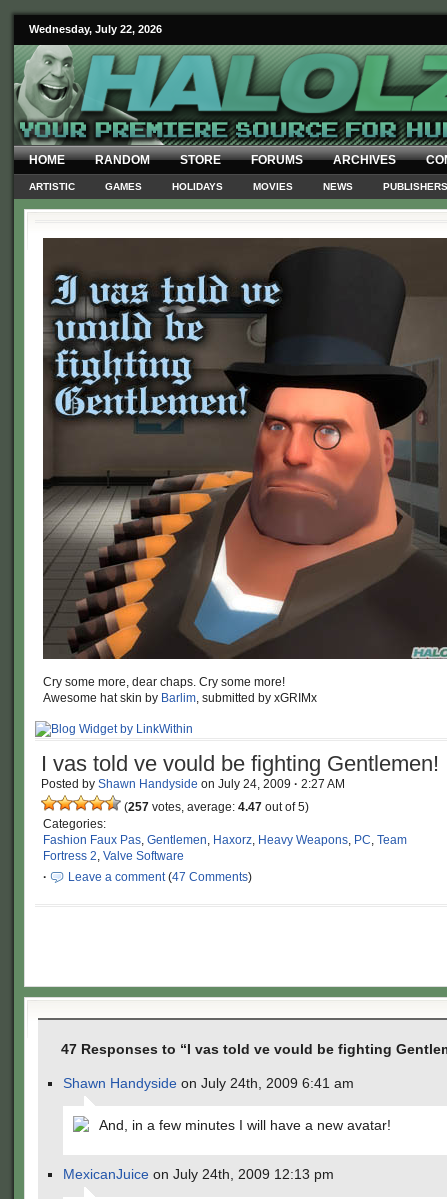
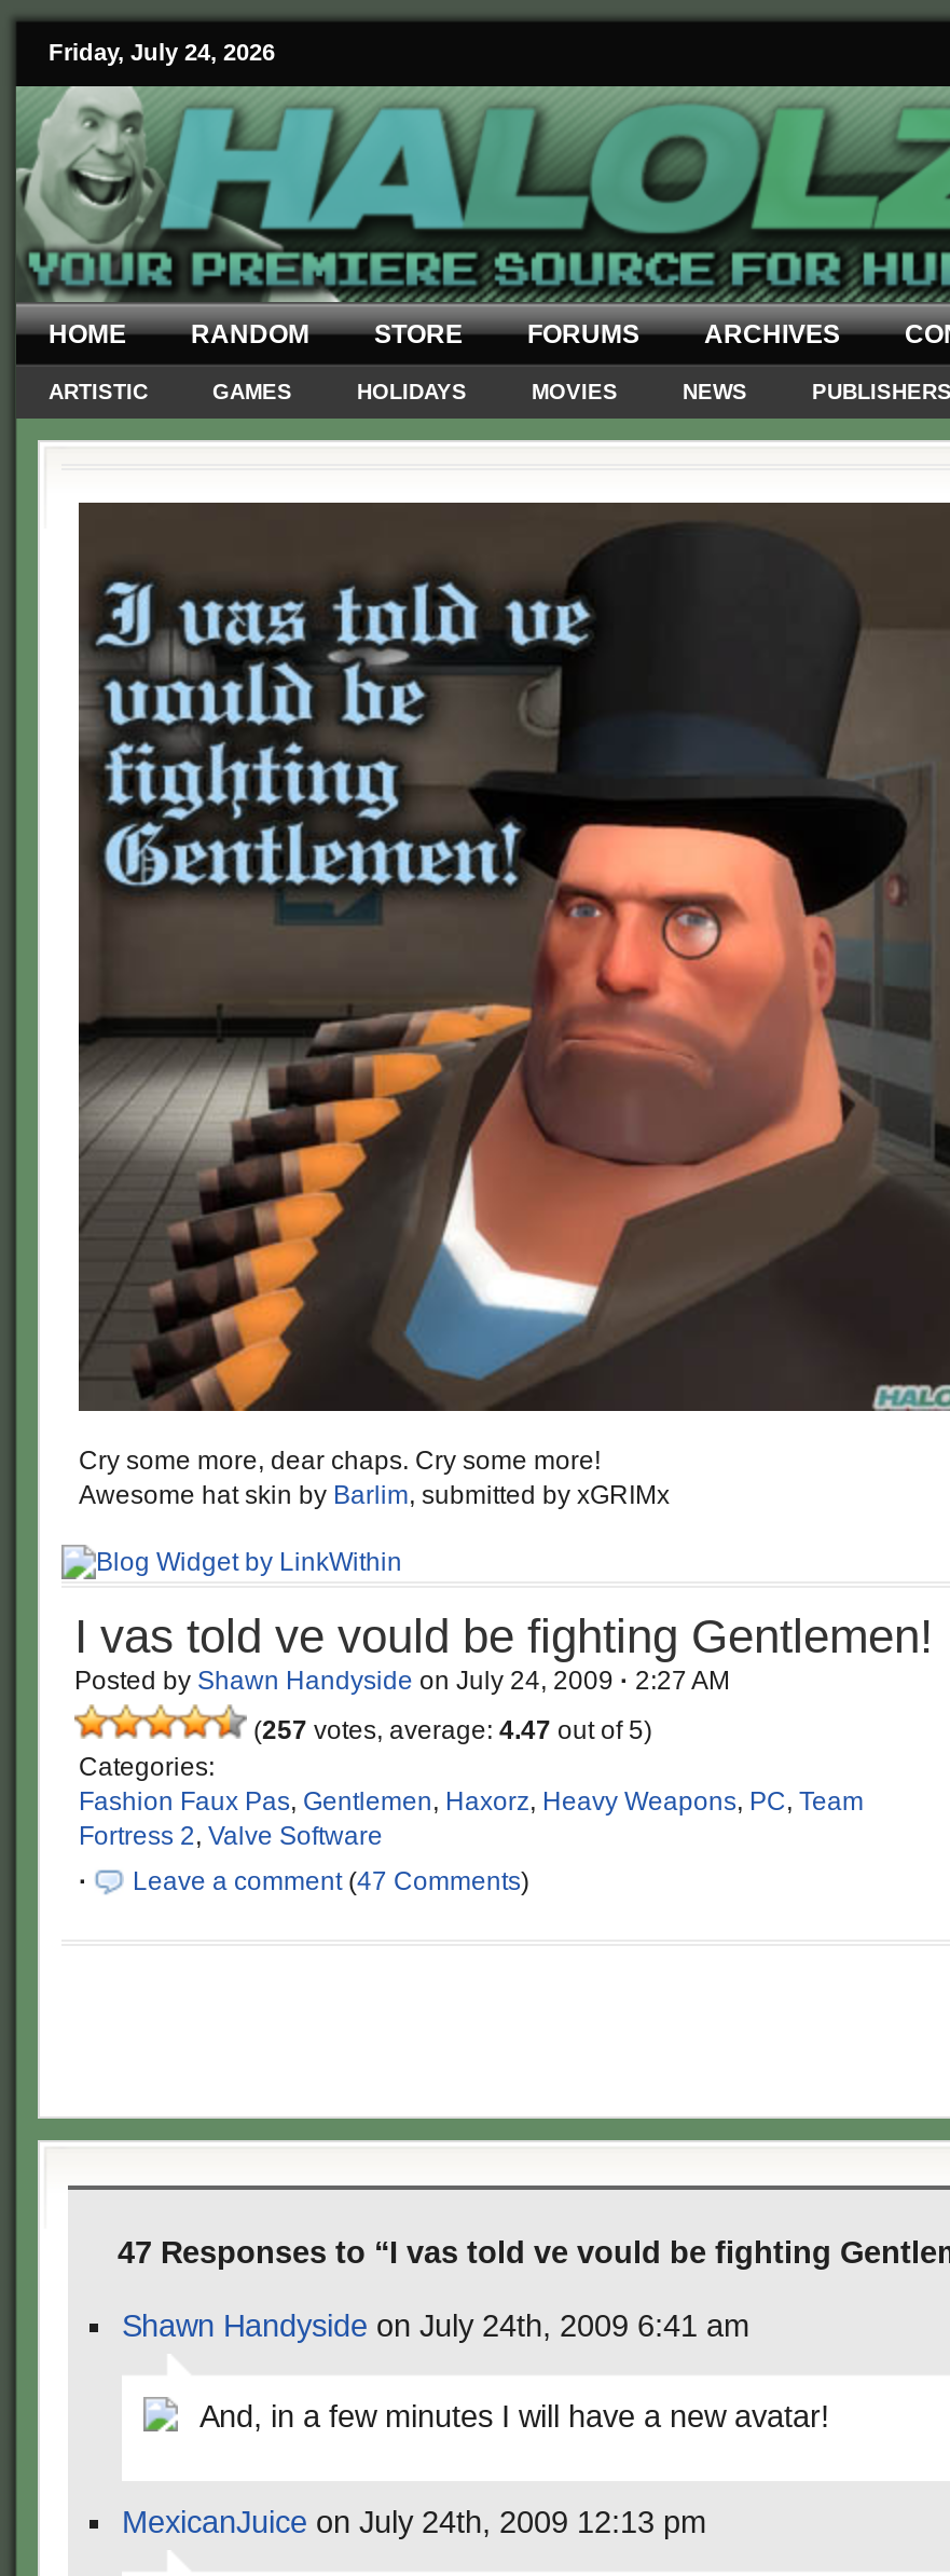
- Wednesday, July 22, 2026
+ Friday, July 24, 2026
